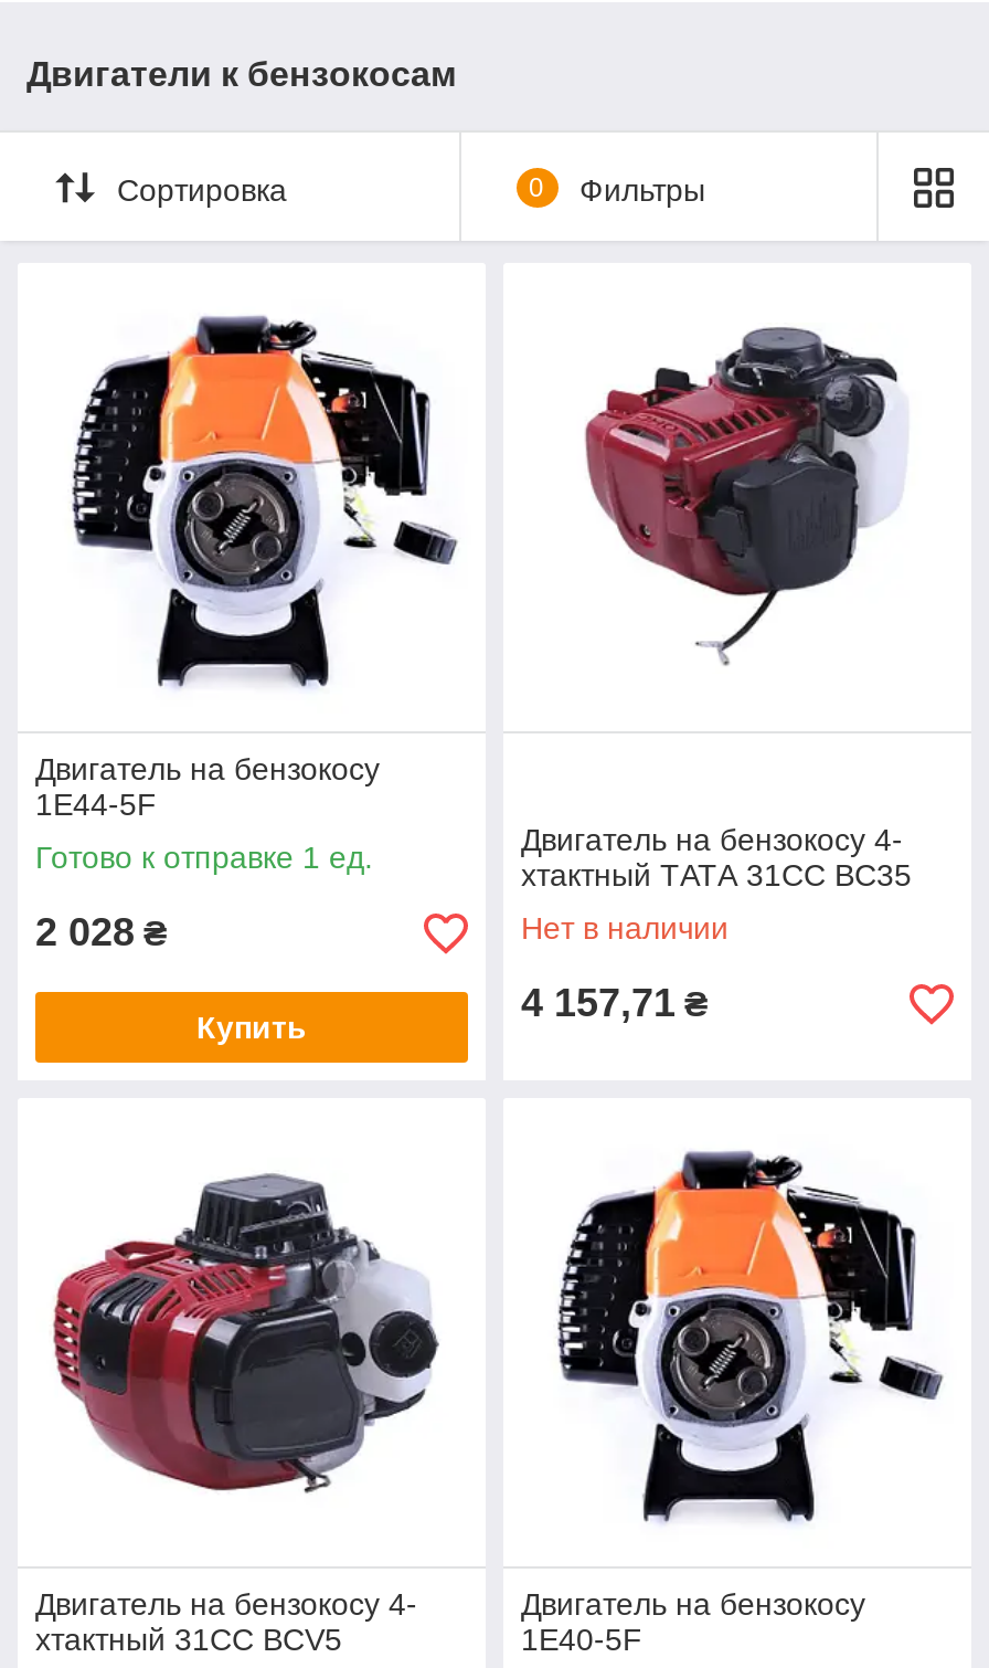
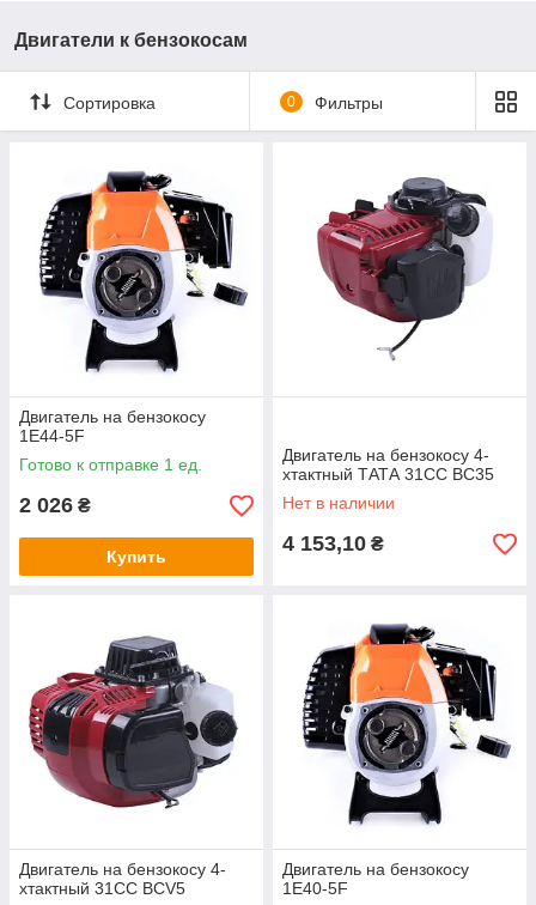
- 2 028 ₴
+ 2 026 ₴

- 4 157,71 ₴
+ 4 153,10 ₴
